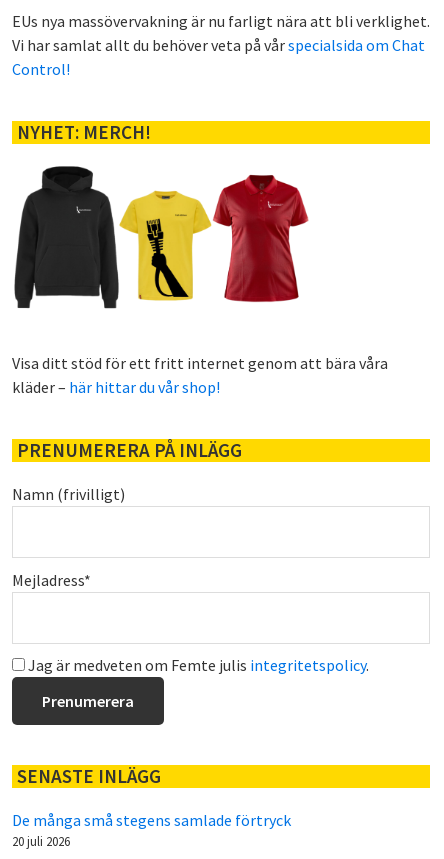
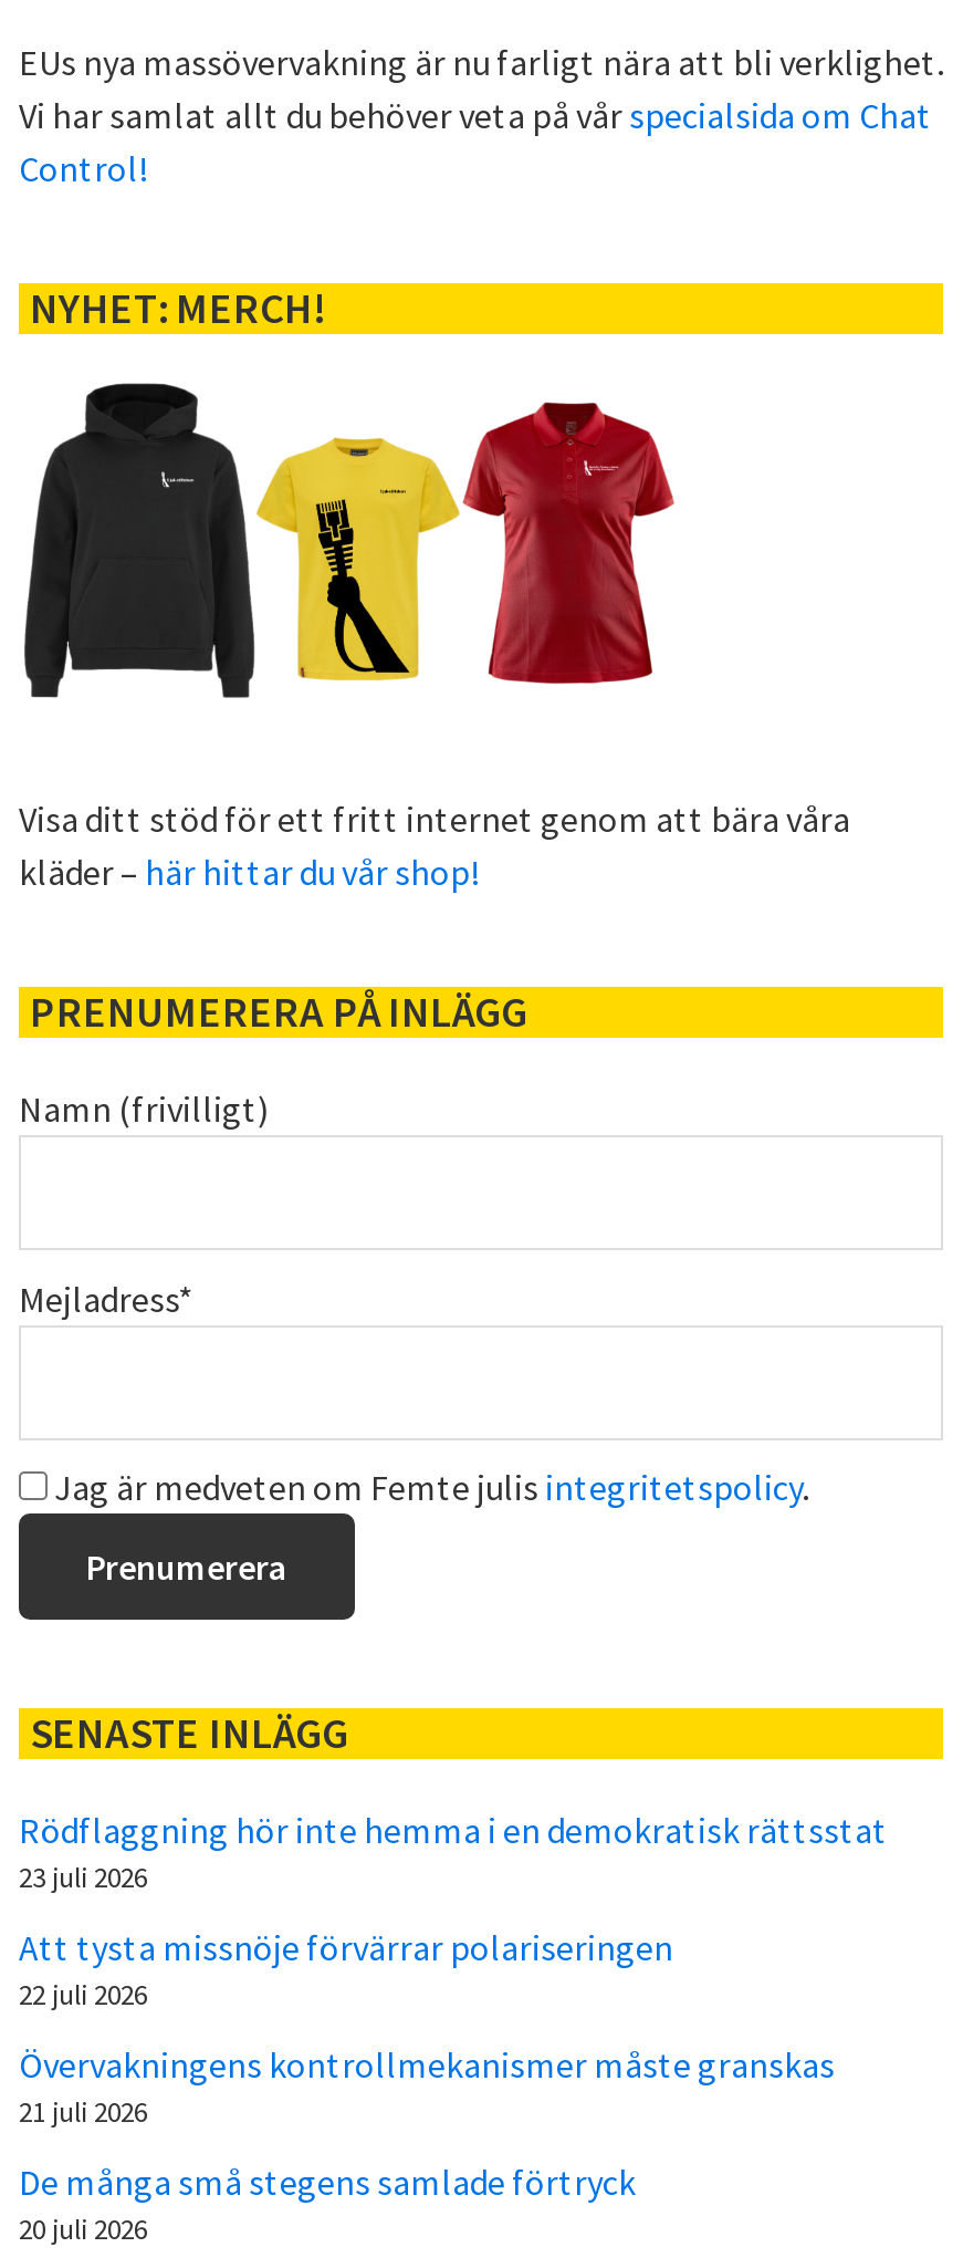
+ Rödflaggning hör inte hemma i en demokratisk rättsstat
+ 23 juli 2026
+ Att tysta missnöje förvärrar polariseringen
+ 22 juli 2026
+ Övervakningens kontrollmekanismer måste granskas
+ 21 juli 2026
